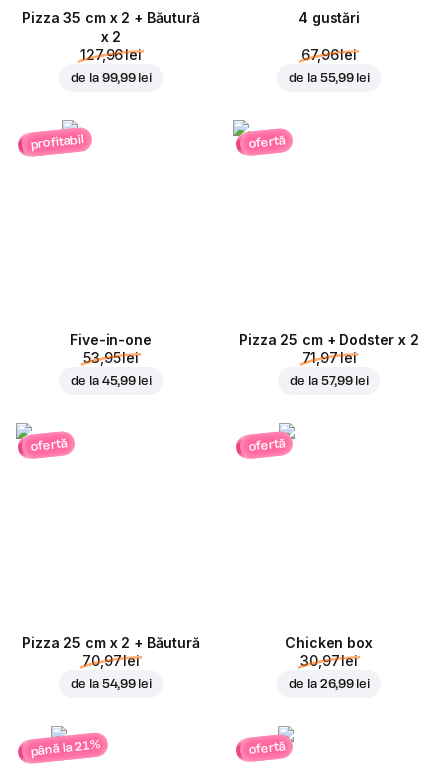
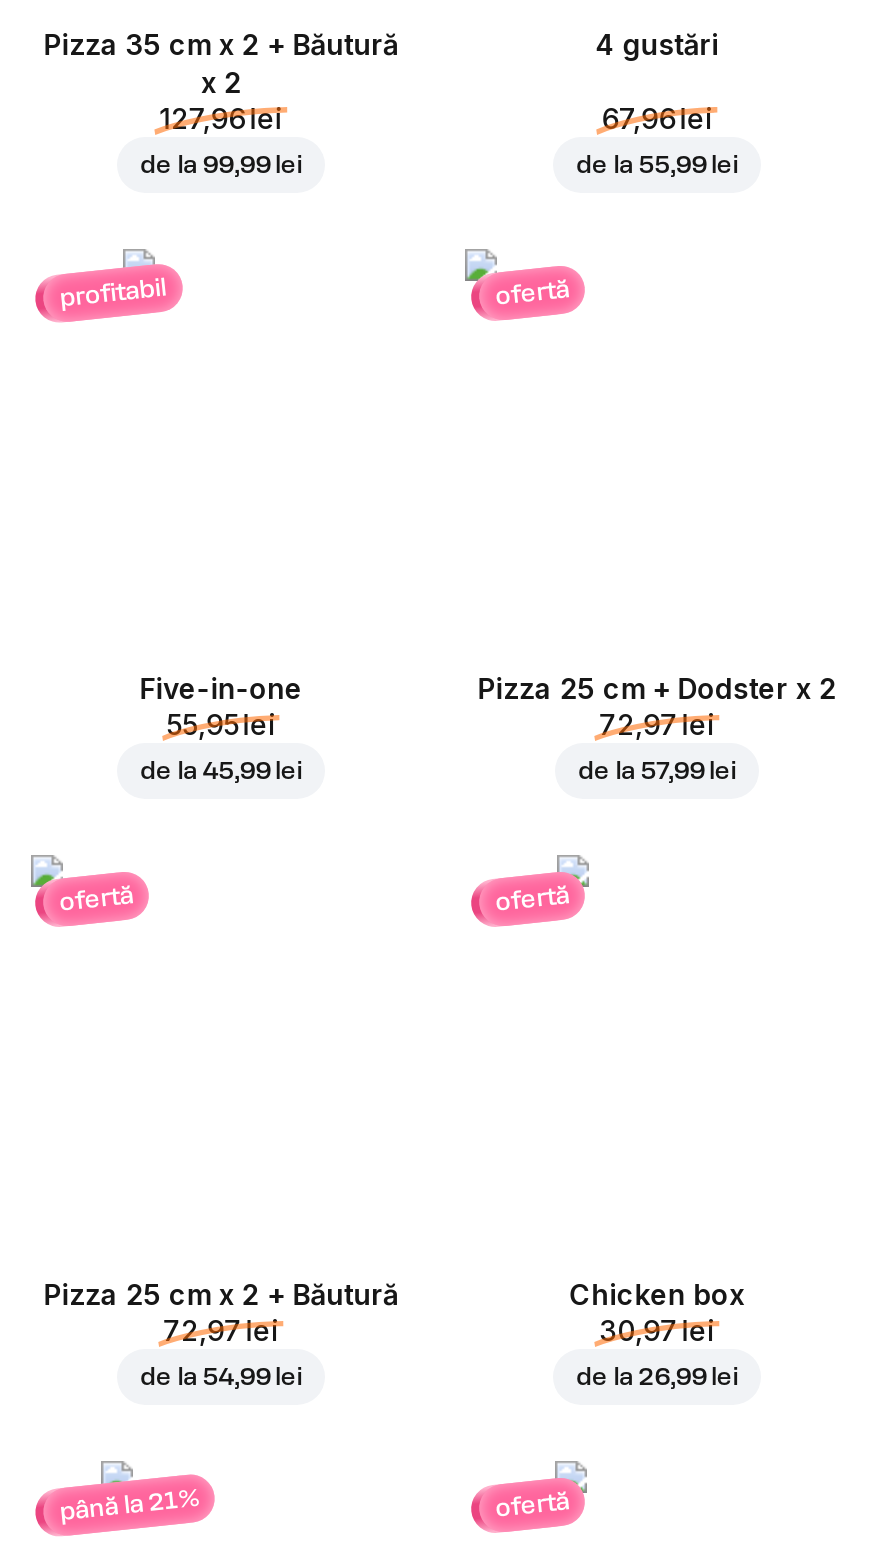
- 53,95 lei
+ 55,95 lei

- 71,97 lei
+ 72,97 lei

- 70,97 lei
+ 72,97 lei
